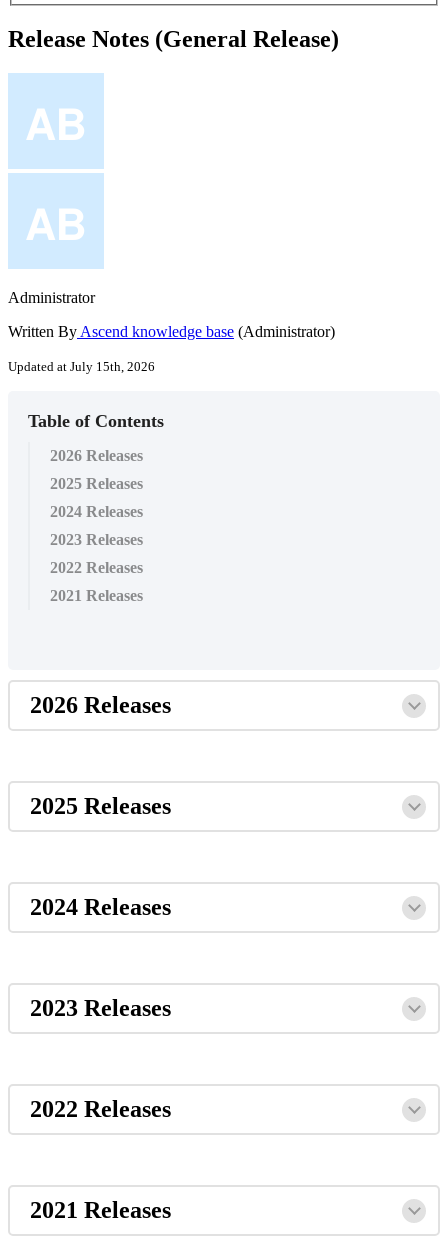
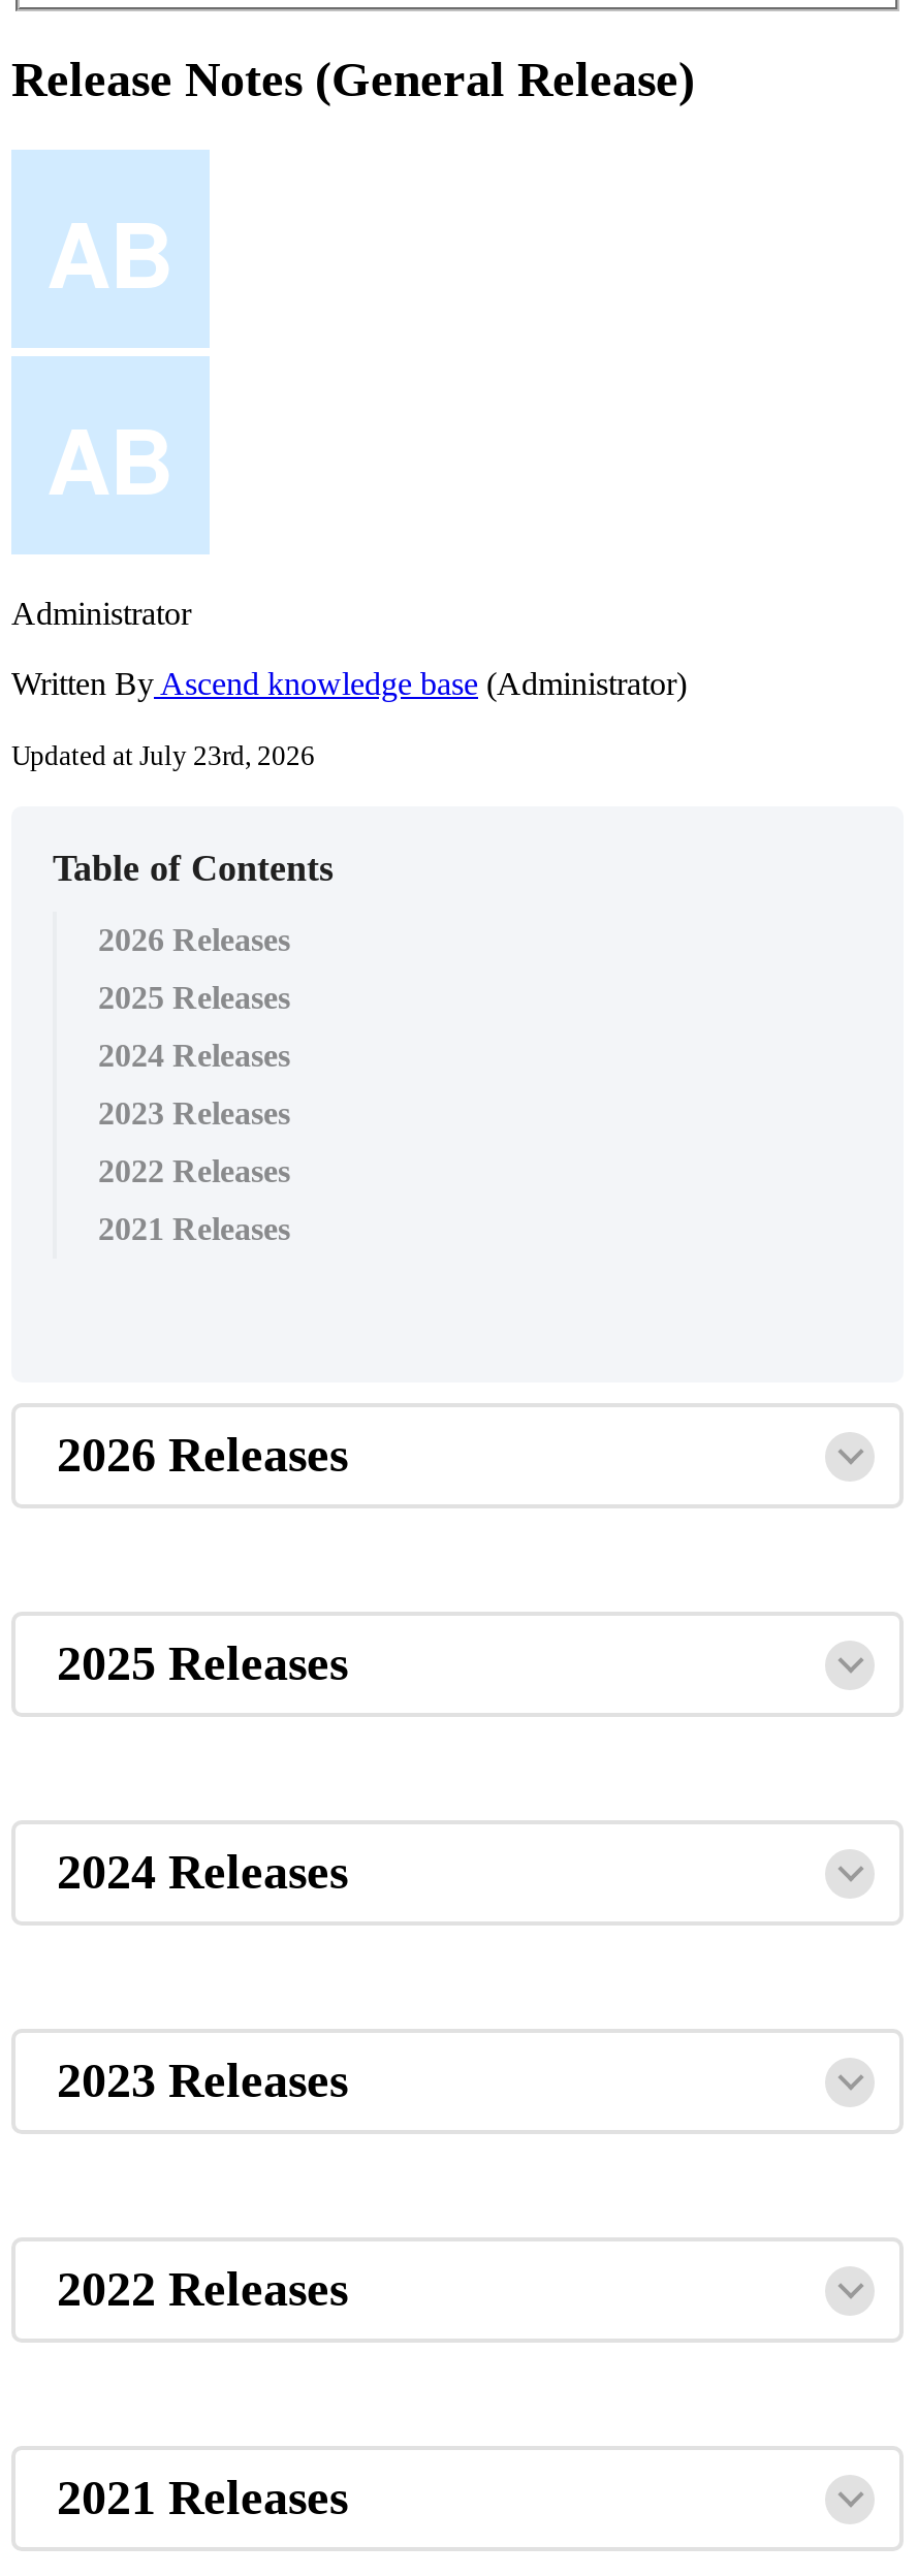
- Updated at July 15th, 2026
+ Updated at July 23rd, 2026
